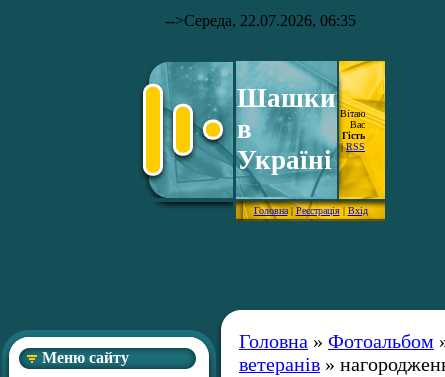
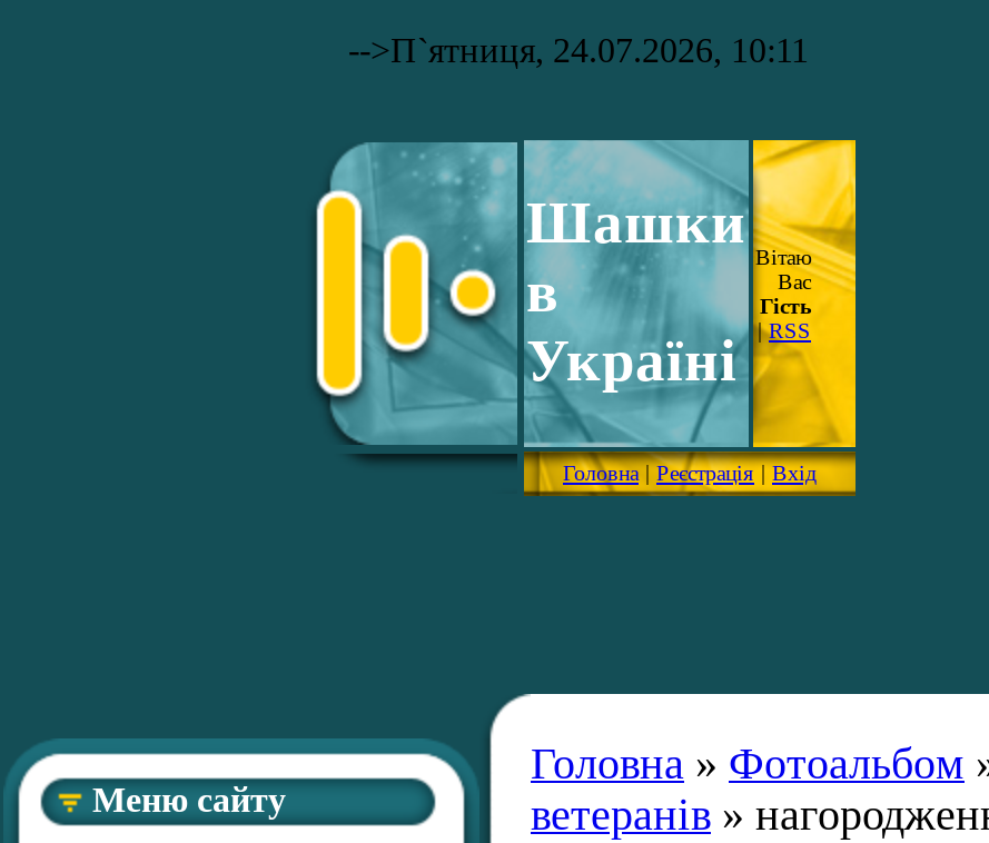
- -->Середа, 22.07.2026, 06:35
+ -->П`ятниця, 24.07.2026, 10:11
